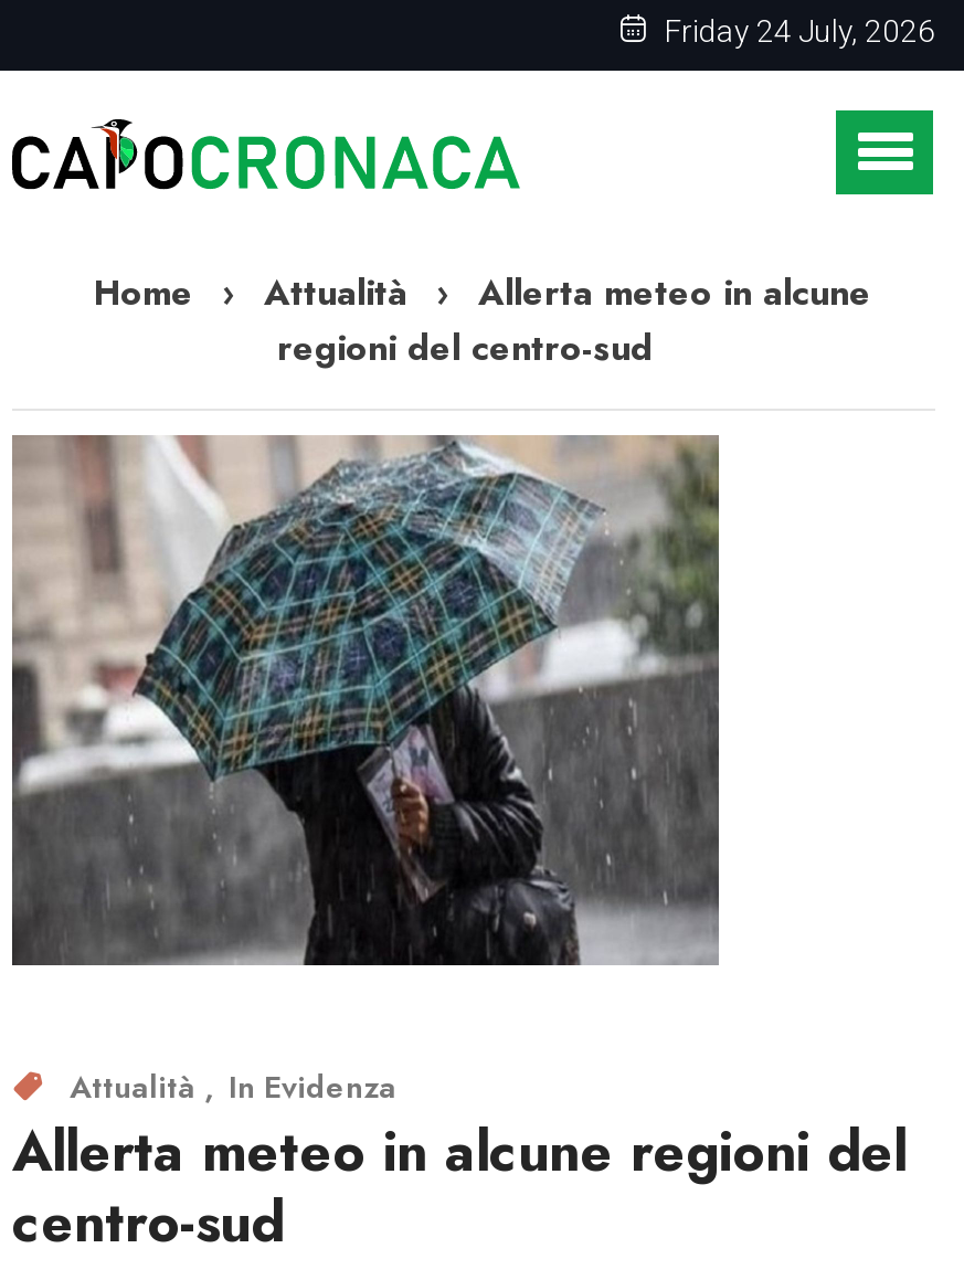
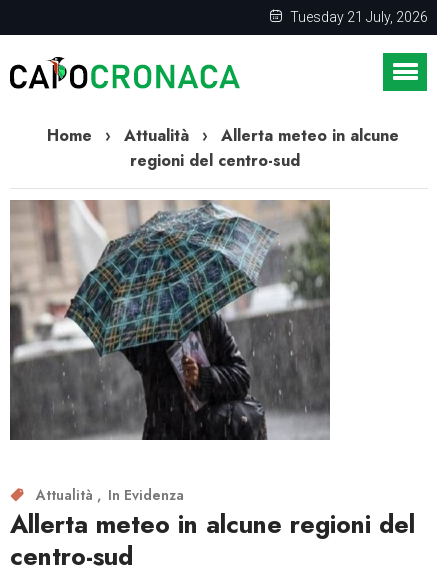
- Friday 24 July, 2026
+ Tuesday 21 July, 2026
